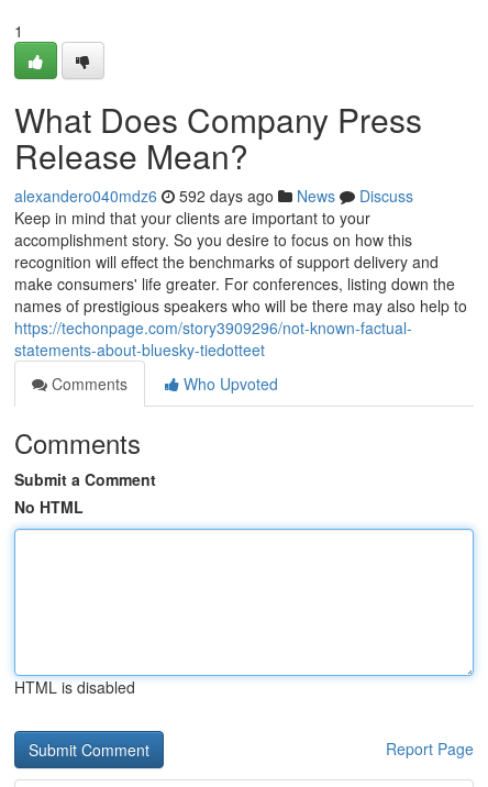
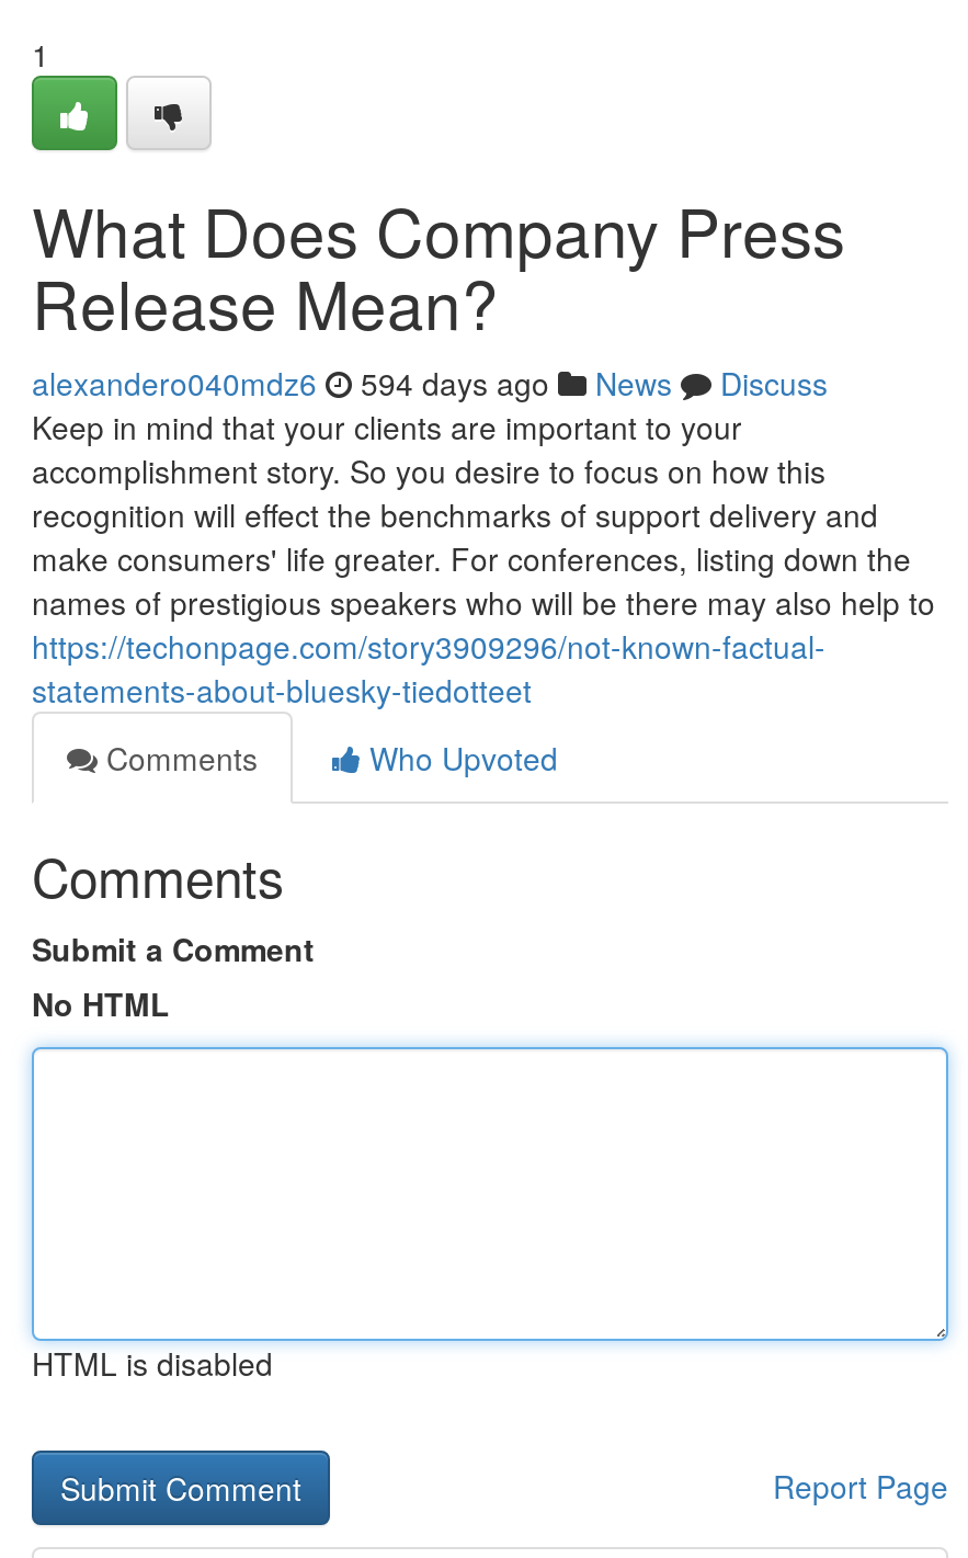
- alexandero040mdz6 592 days ago News Discuss
+ alexandero040mdz6 594 days ago News Discuss
